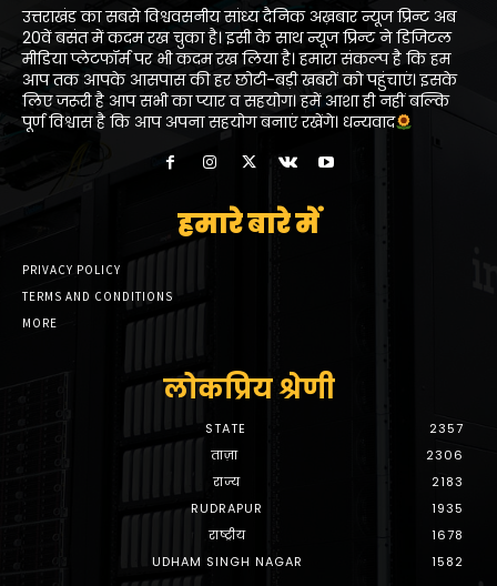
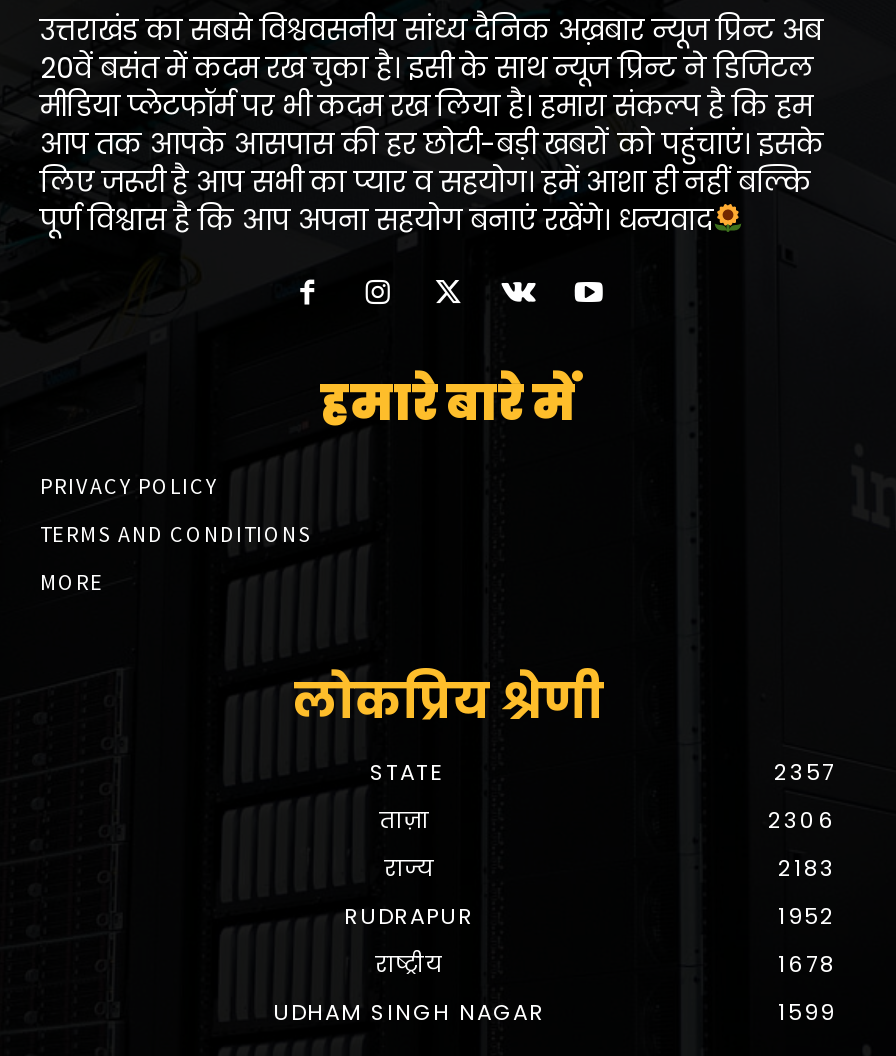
- 1935
+ 1952

- 1582
+ 1599
